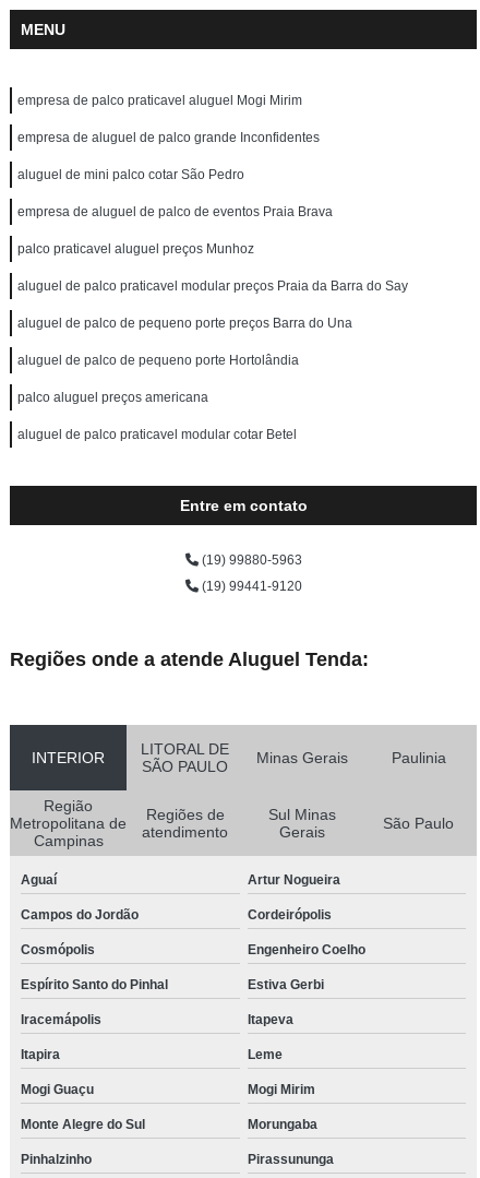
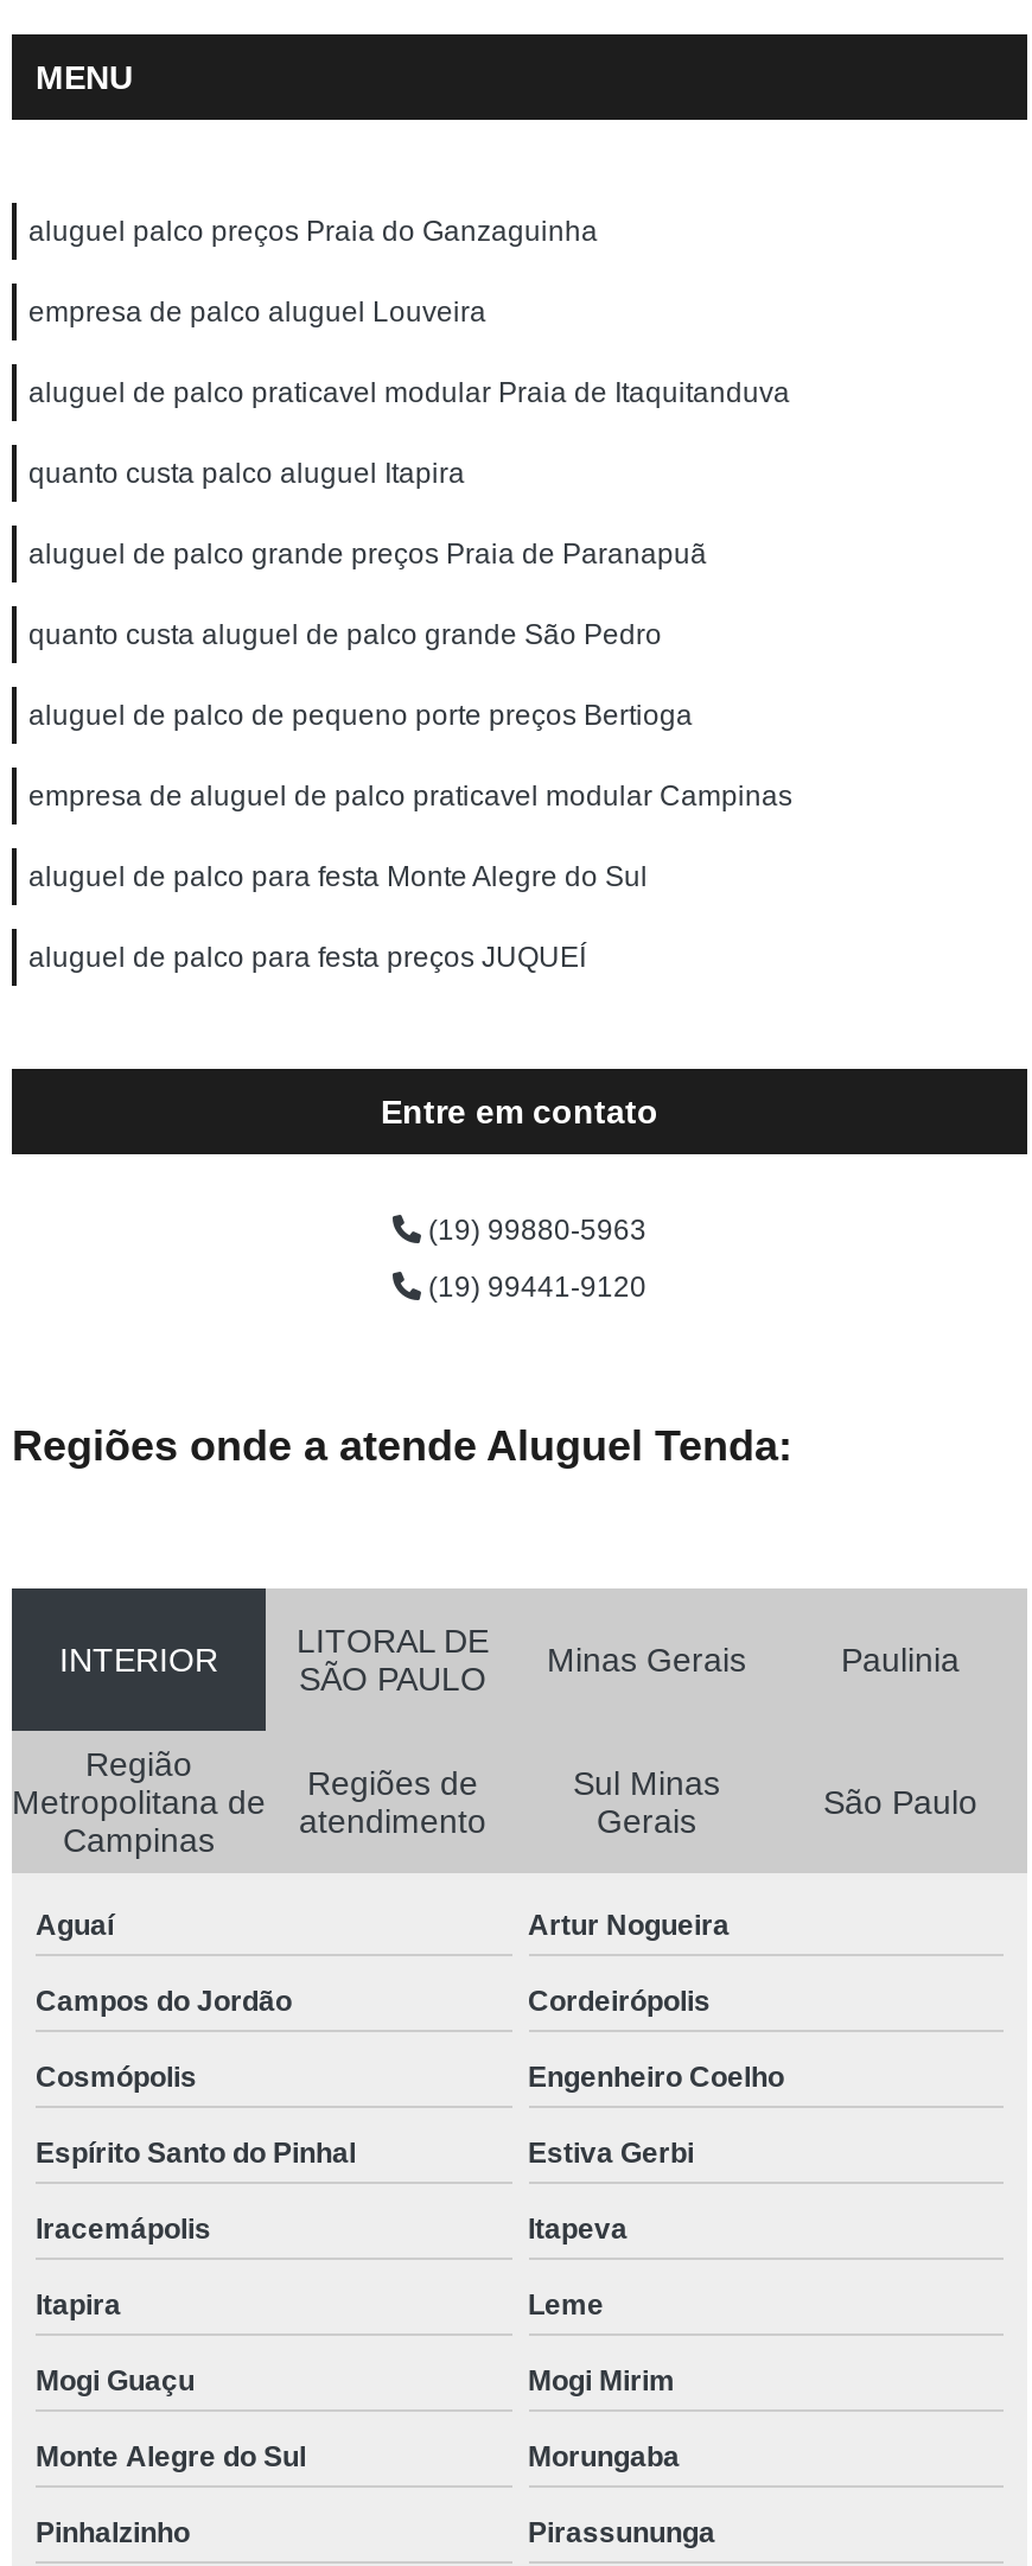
- empresa de palco praticavel aluguel Mogi Mirim
+ aluguel palco preços Praia do Ganzaguinha

- empresa de aluguel de palco grande Inconfidentes
+ empresa de palco aluguel Louveira

- aluguel de mini palco cotar São Pedro
+ aluguel de palco praticavel modular Praia de Itaquitanduva

- empresa de aluguel de palco de eventos Praia Brava
+ quanto custa palco aluguel Itapira

- palco praticavel aluguel preços Munhoz
+ aluguel de palco grande preços Praia de Paranapuã

- aluguel de palco praticavel modular preços Praia da Barra do Say
+ quanto custa aluguel de palco grande São Pedro

- aluguel de palco de pequeno porte preços Barra do Una
+ aluguel de palco de pequeno porte preços Bertioga

- aluguel de palco de pequeno porte Hortolândia
+ empresa de aluguel de palco praticavel modular Campinas

- palco aluguel preços americana
+ aluguel de palco para festa Monte Alegre do Sul

- aluguel de palco praticavel modular cotar Betel
+ aluguel de palco para festa preços JUQUEÍ
